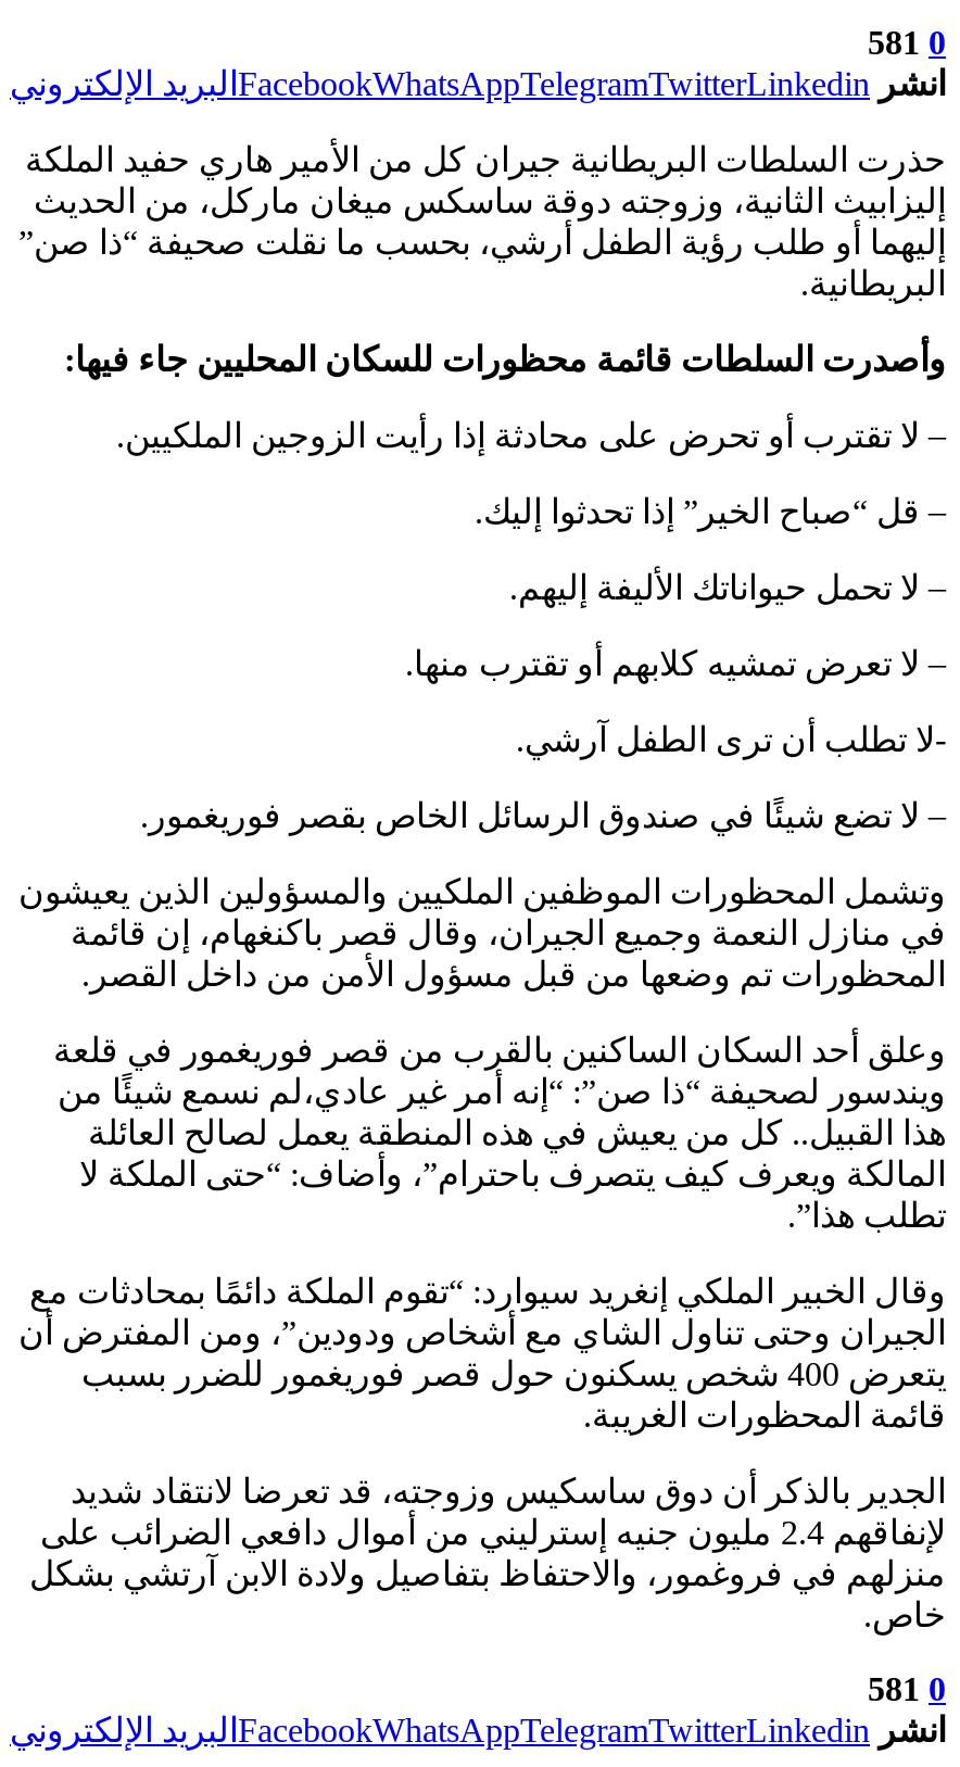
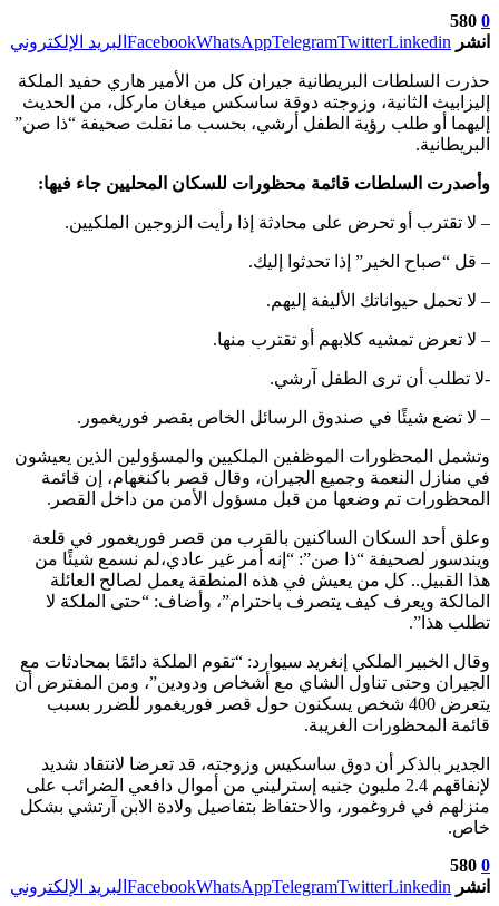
- 581 0
+ 580 0

- 581 0
+ 580 0
